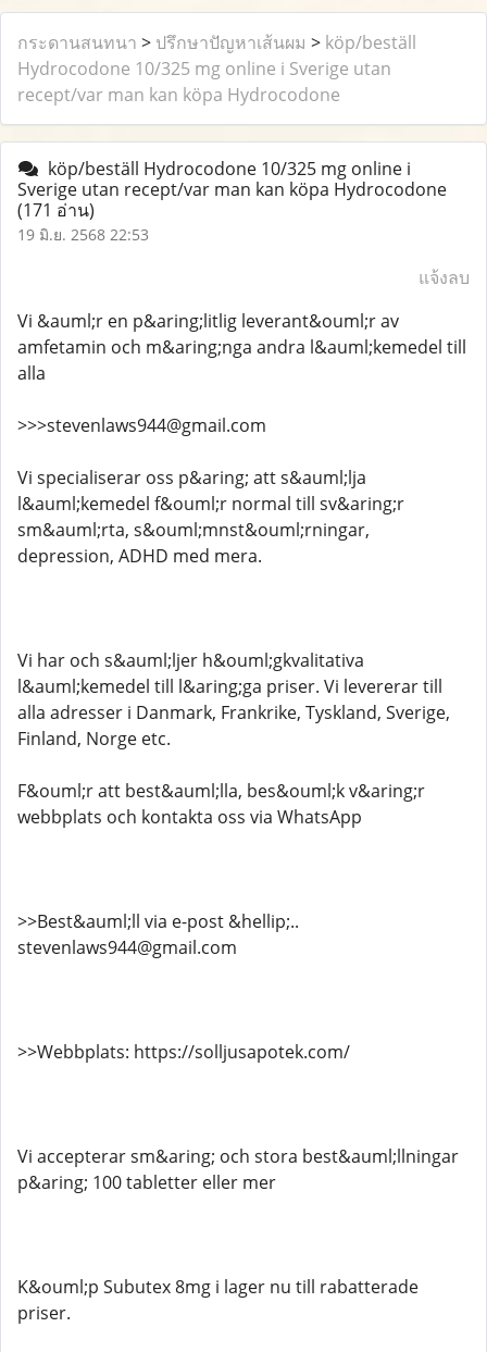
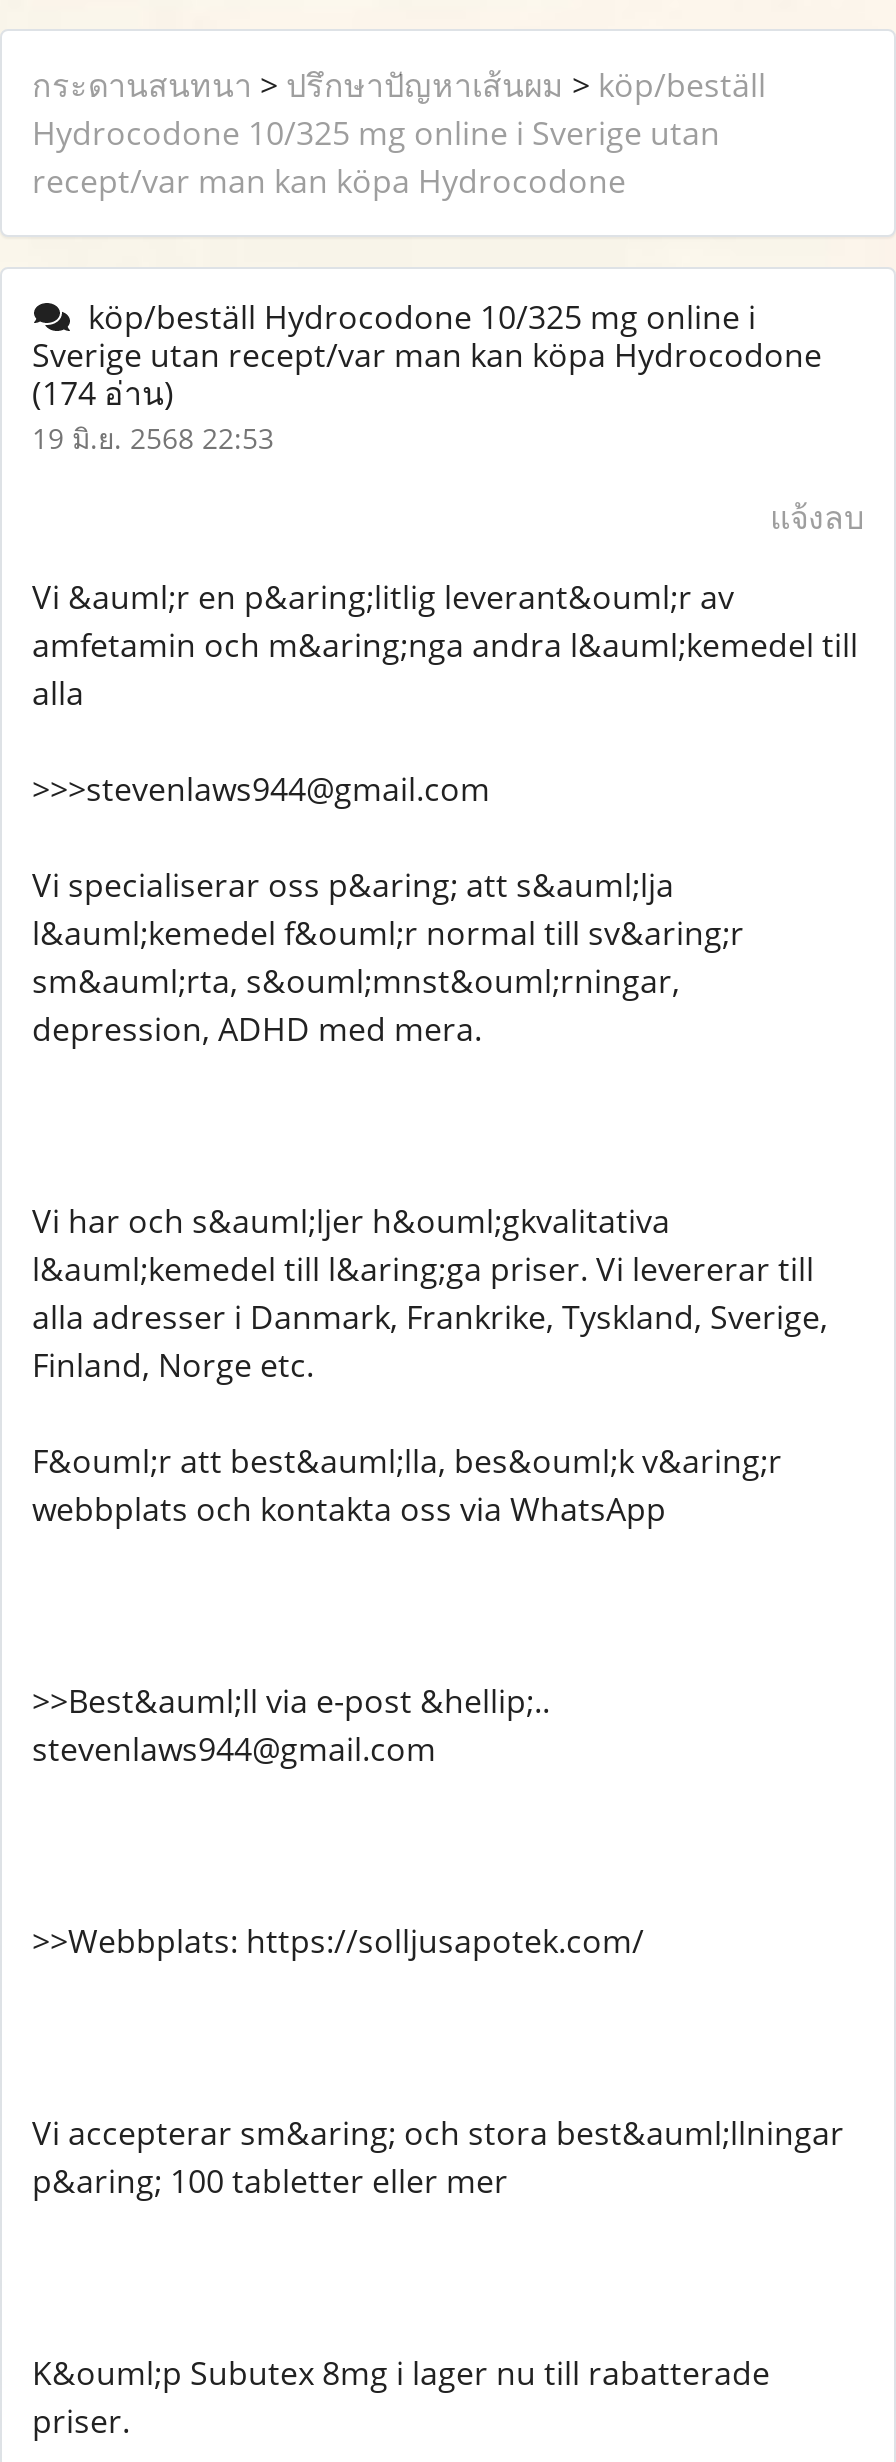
- (171 อ่าน)
+ (174 อ่าน)
